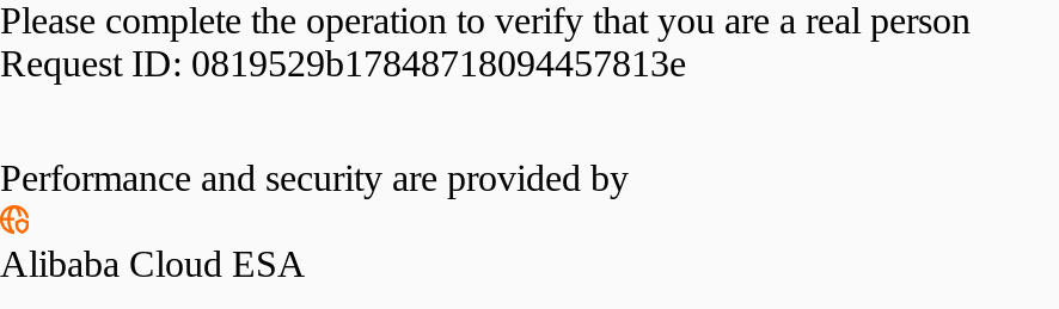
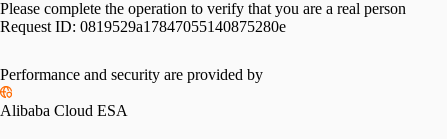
- Request ID: 0819529b17848718094457813e
+ Request ID: 0819529a17847055140875280e
